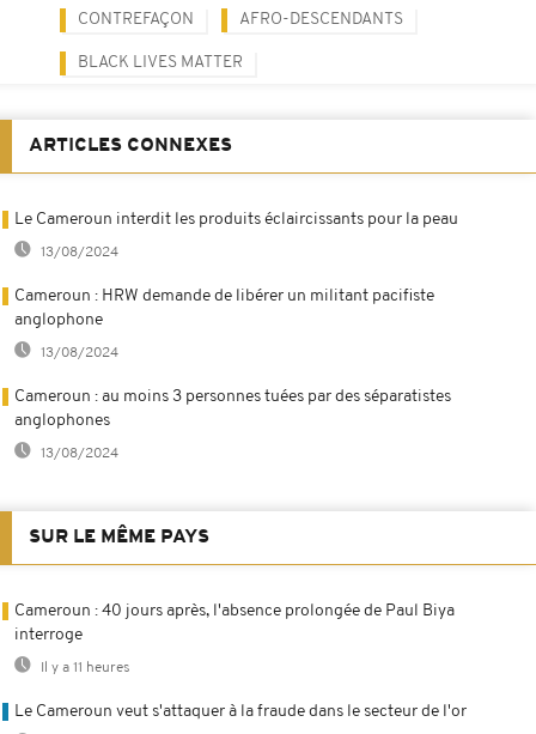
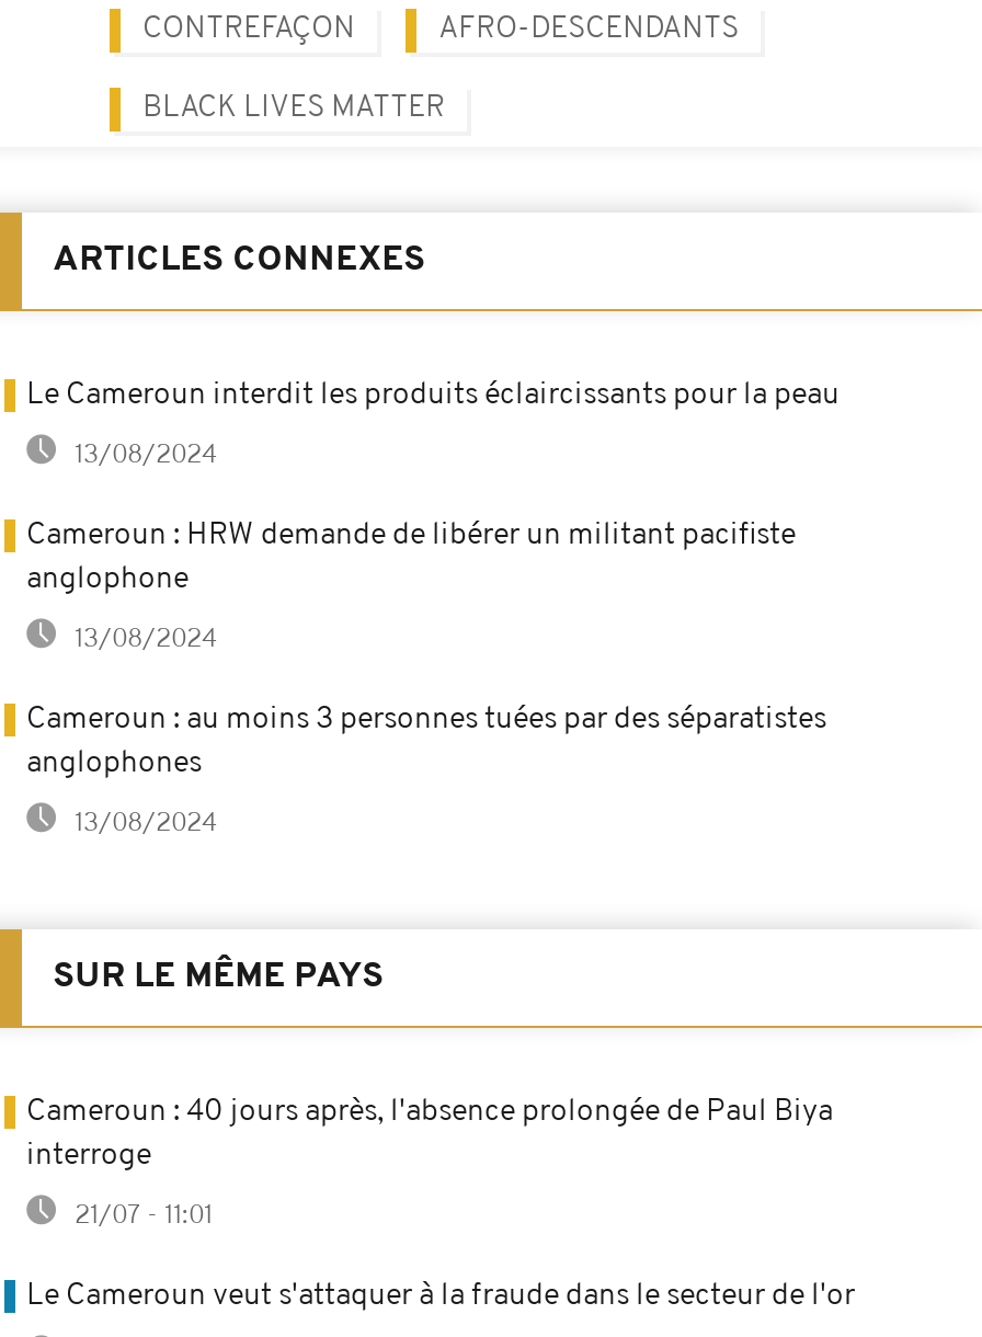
- Il y a 11 heures
+ 21/07 - 11:01
